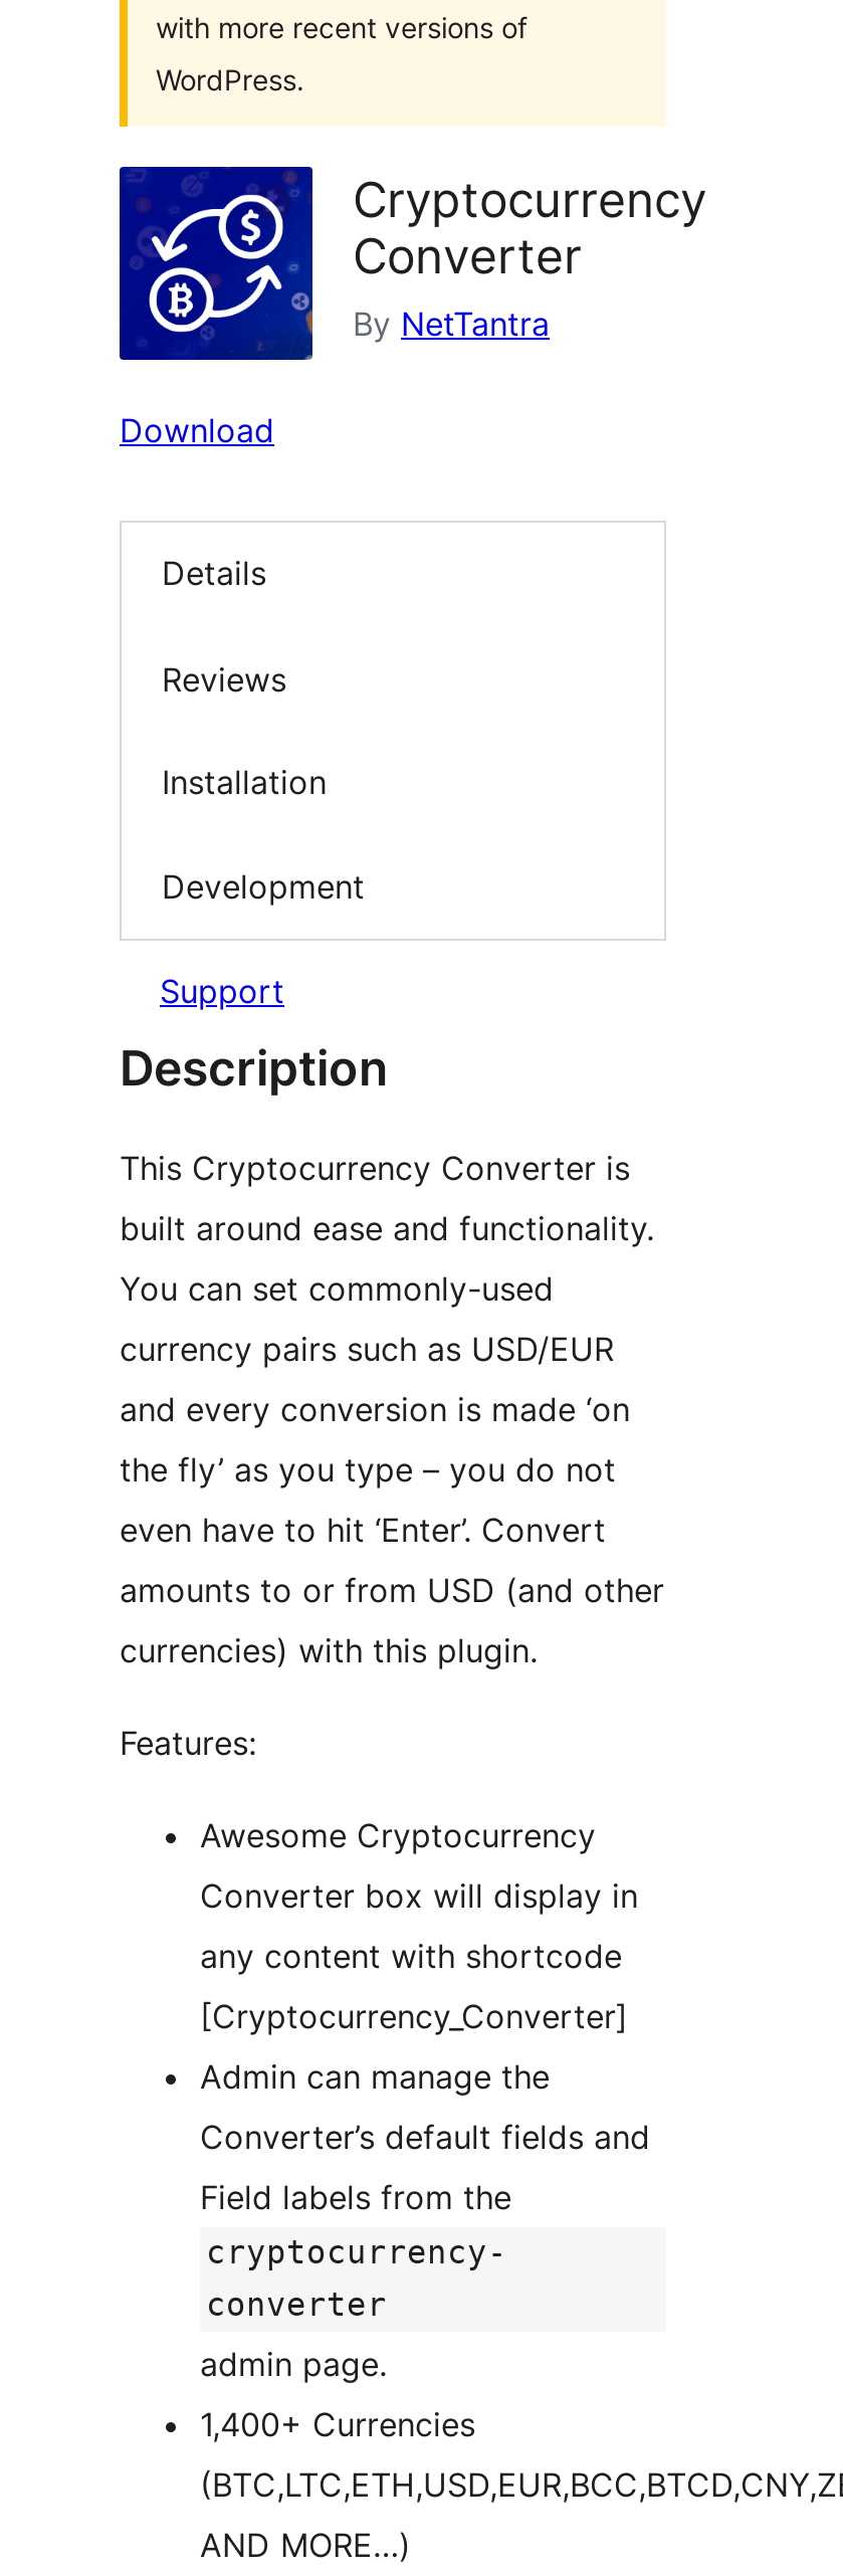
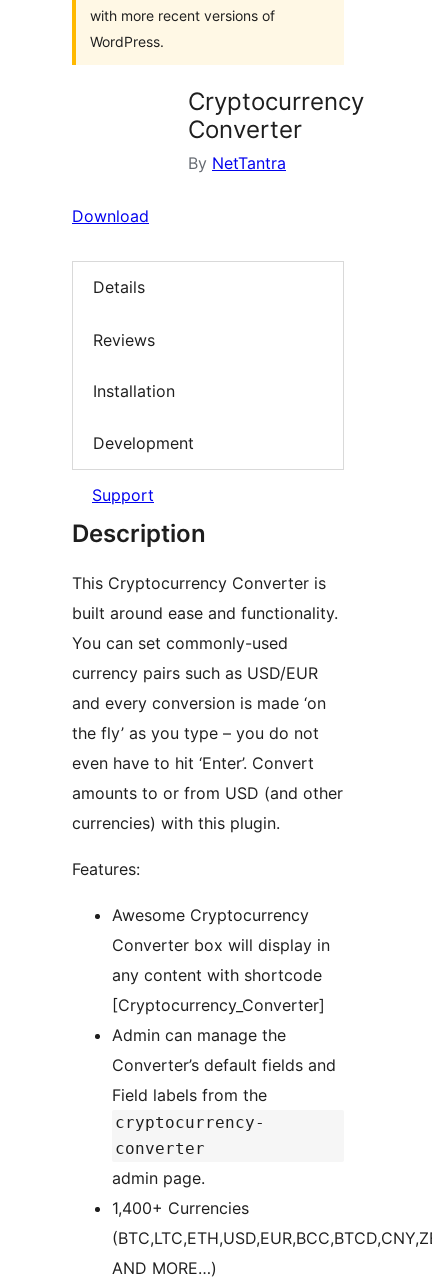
- [image]
